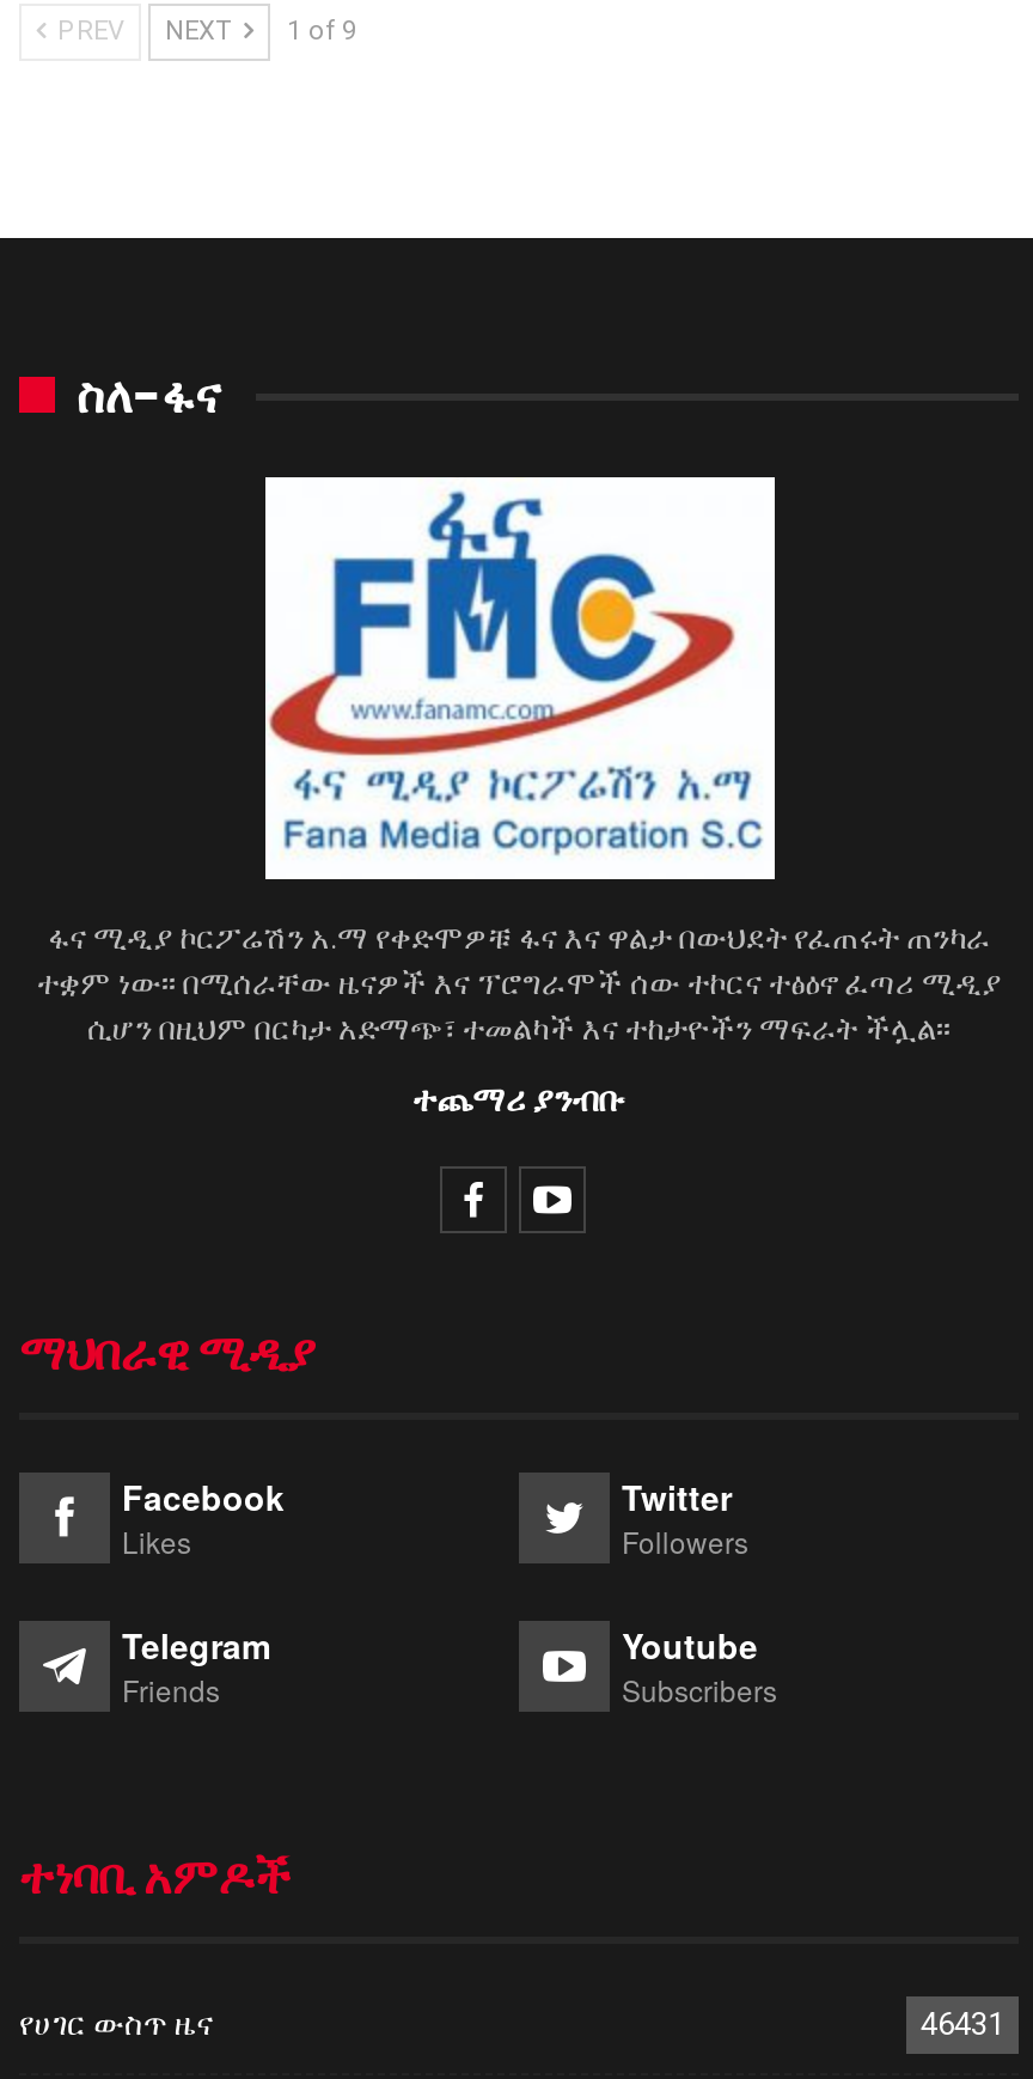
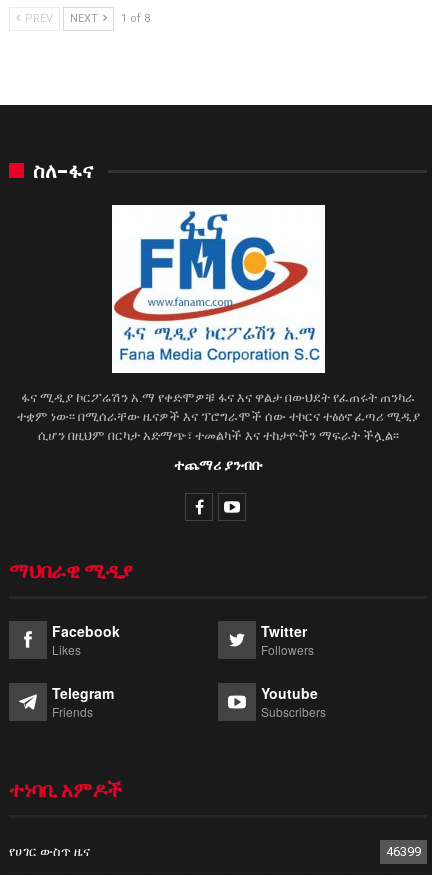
- PREV NEXT 1 of 9
+ PREV NEXT 1 of 8

- 46431
+ 46399
